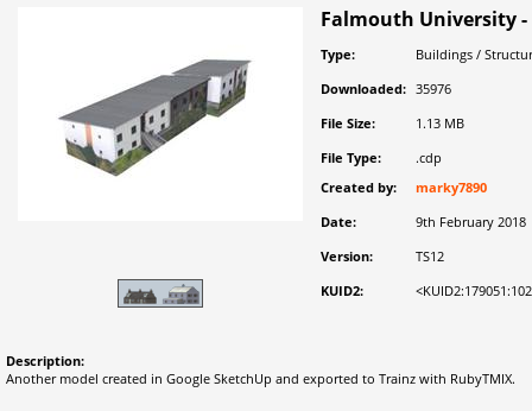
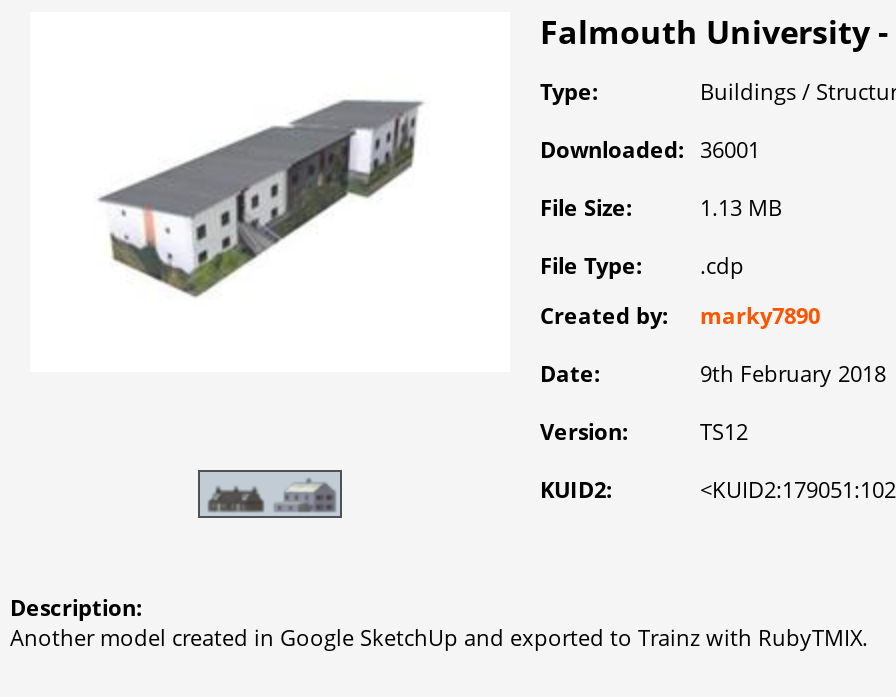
- Downloaded: 35976
+ Downloaded: 36001
